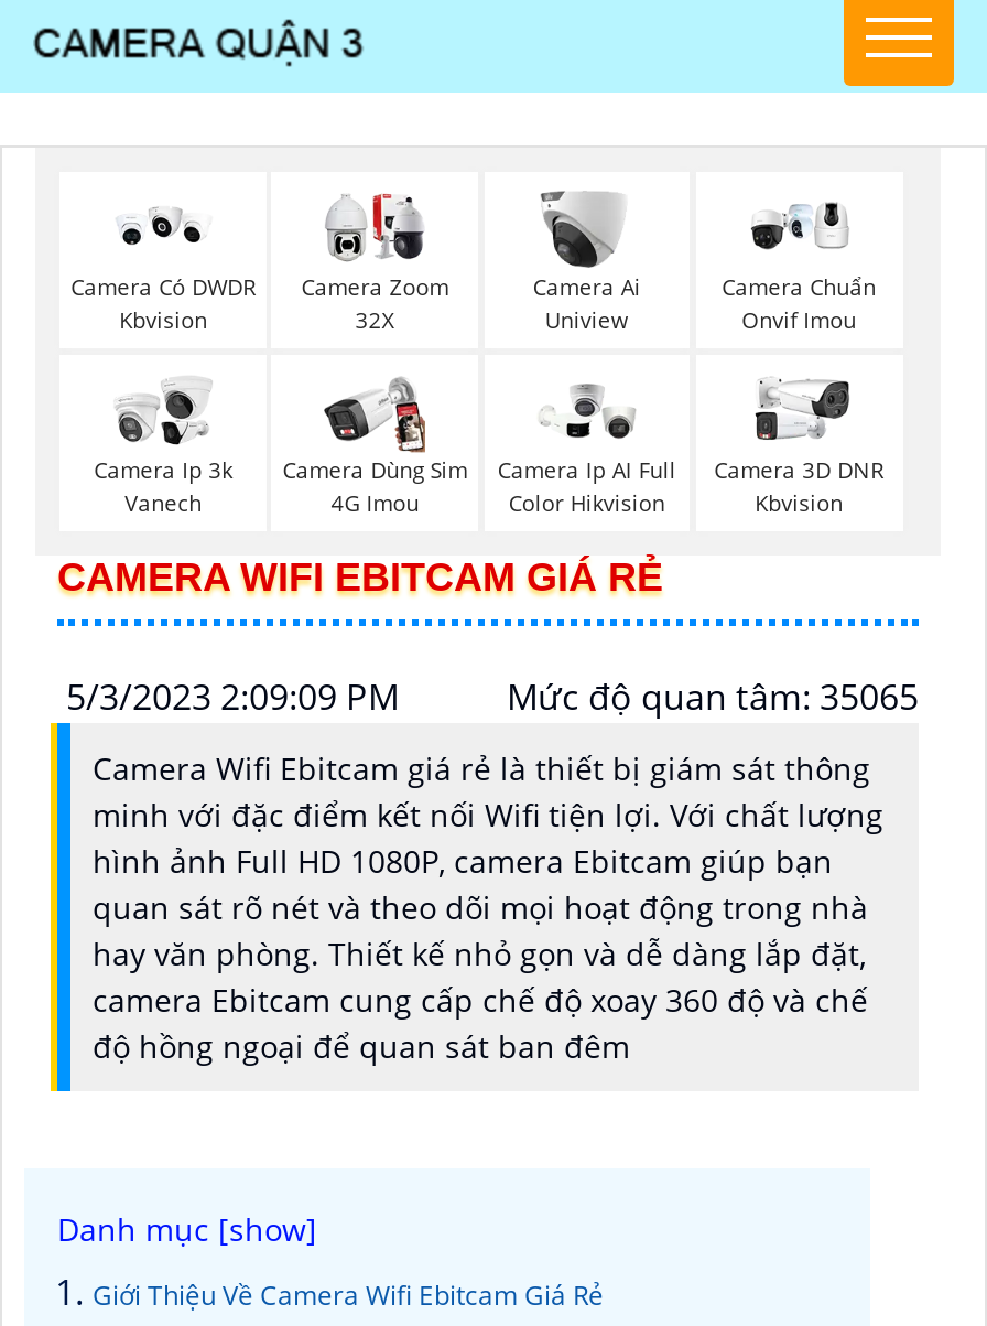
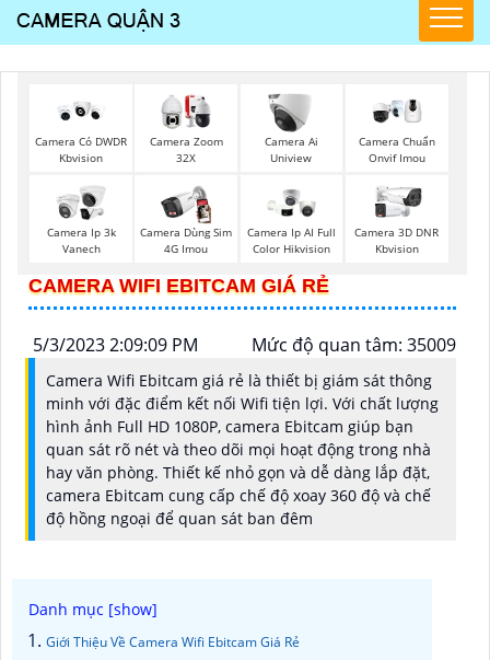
- Mức độ quan tâm: 35065
+ Mức độ quan tâm: 35009
